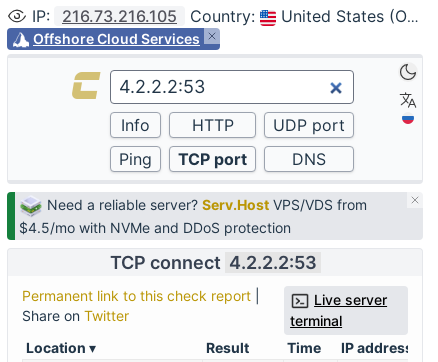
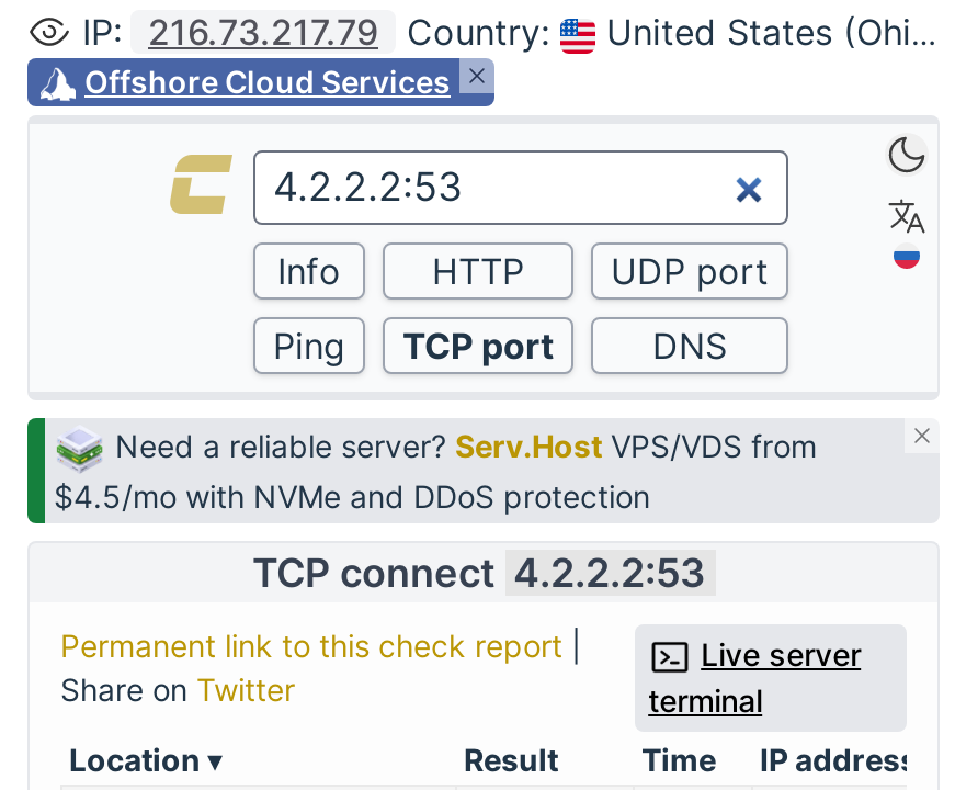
- IP: 216.73.216.105
+ IP: 216.73.217.79
